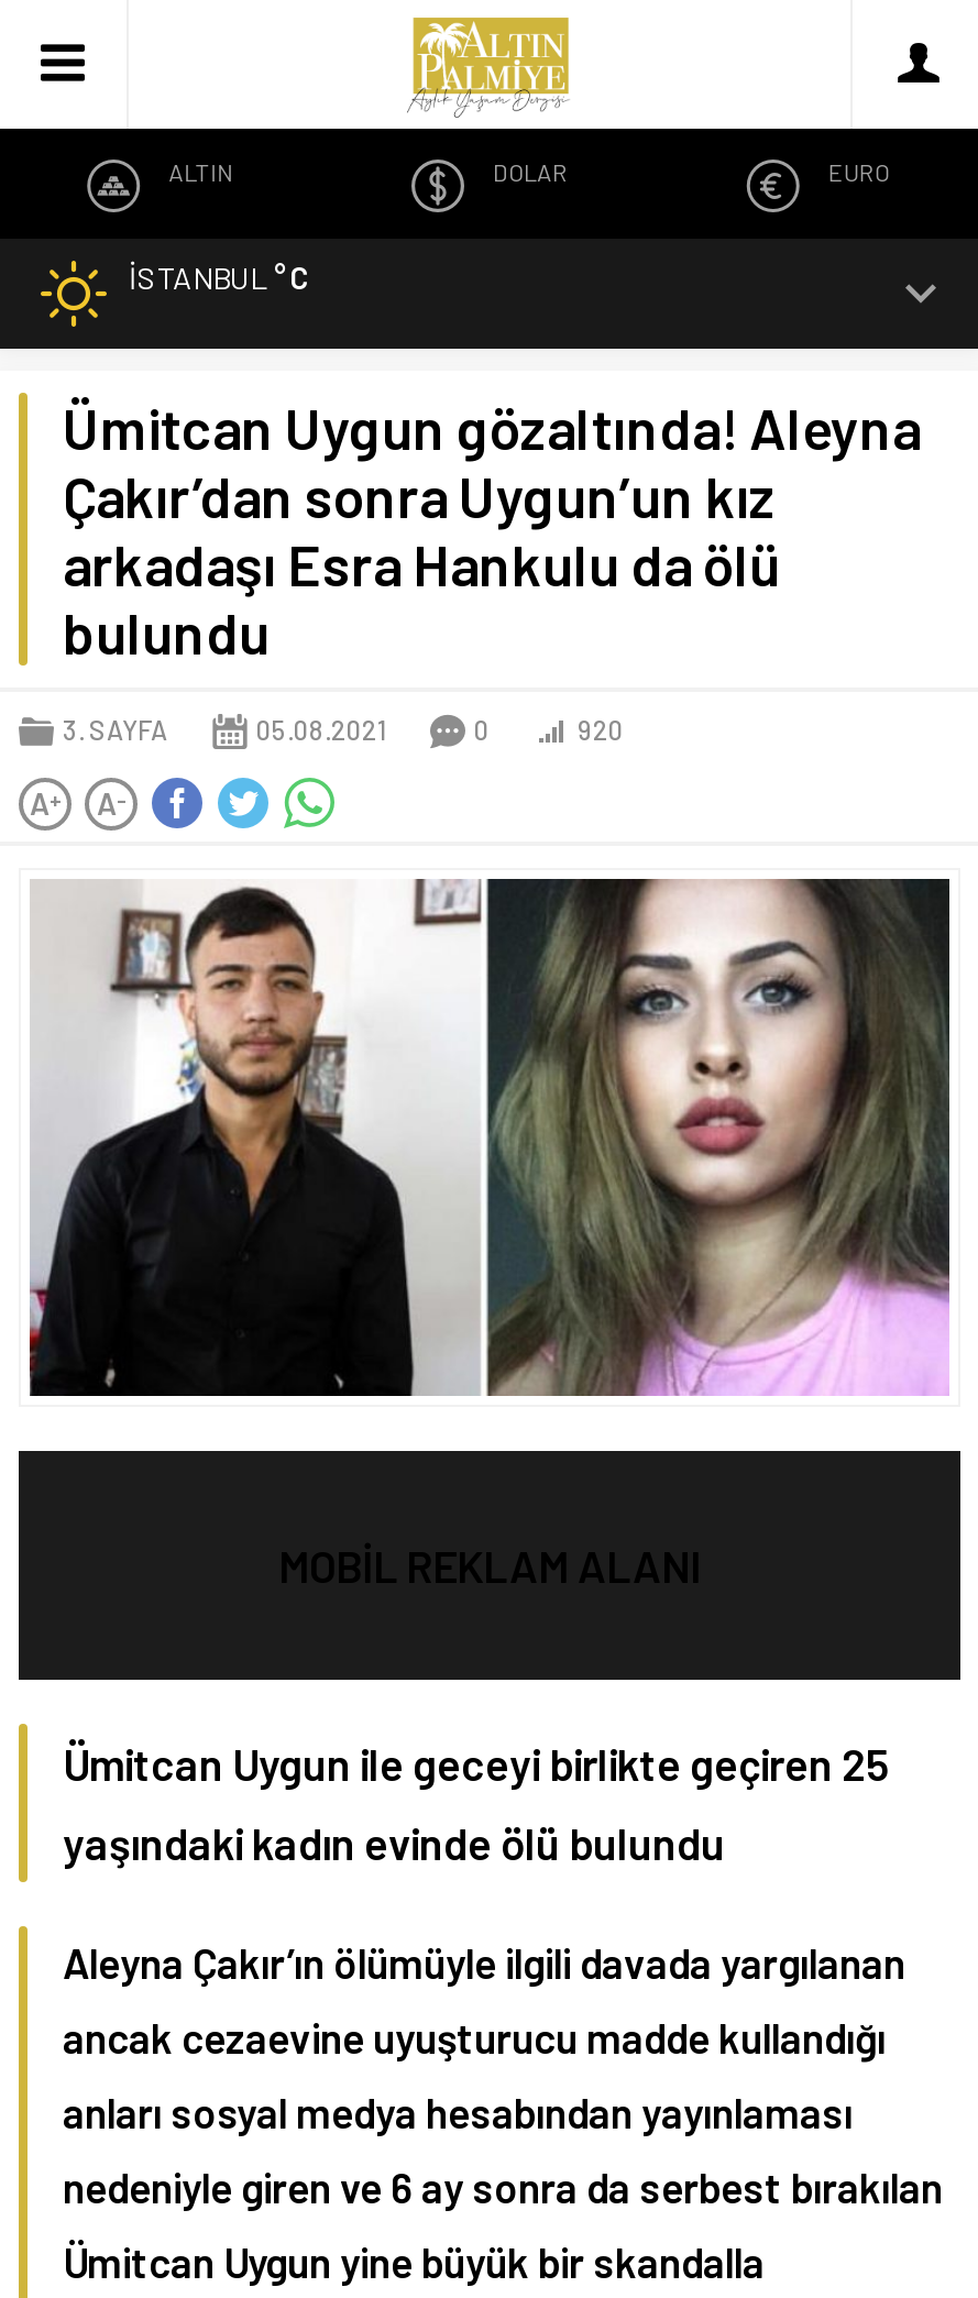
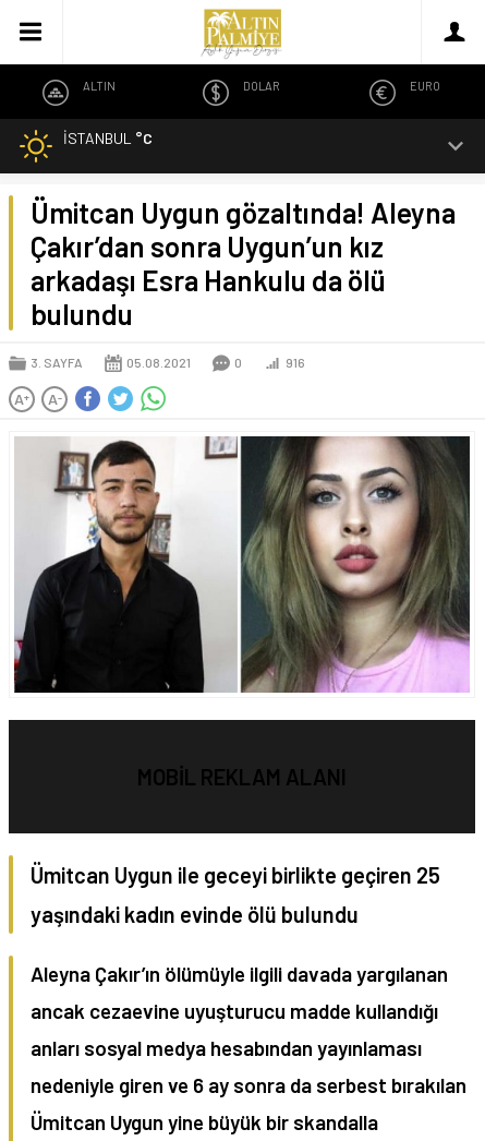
- 920
+ 916
